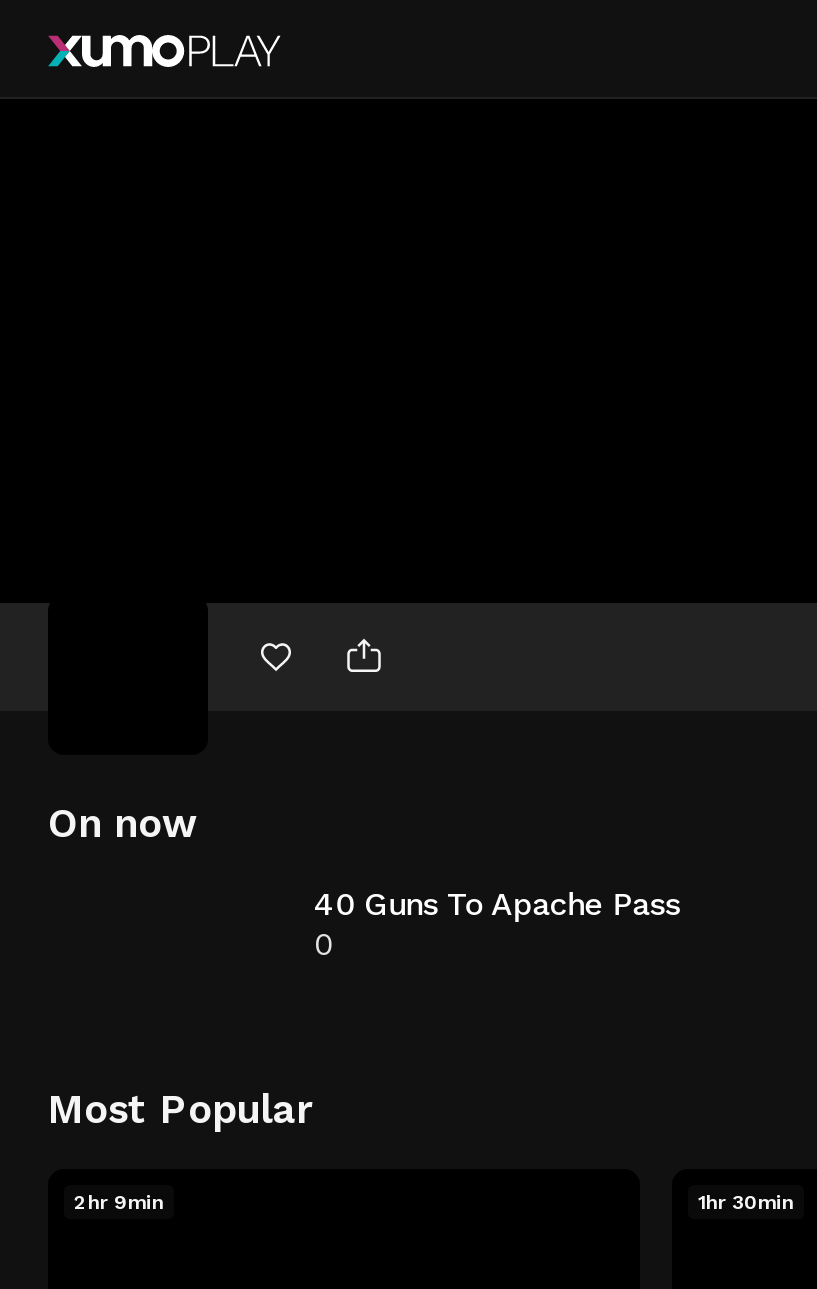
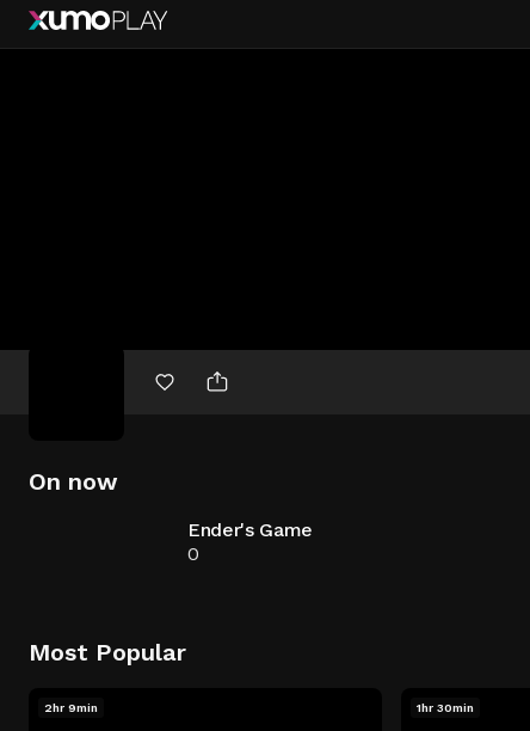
- 40 Guns To Apache Pass
+ Ender's Game
